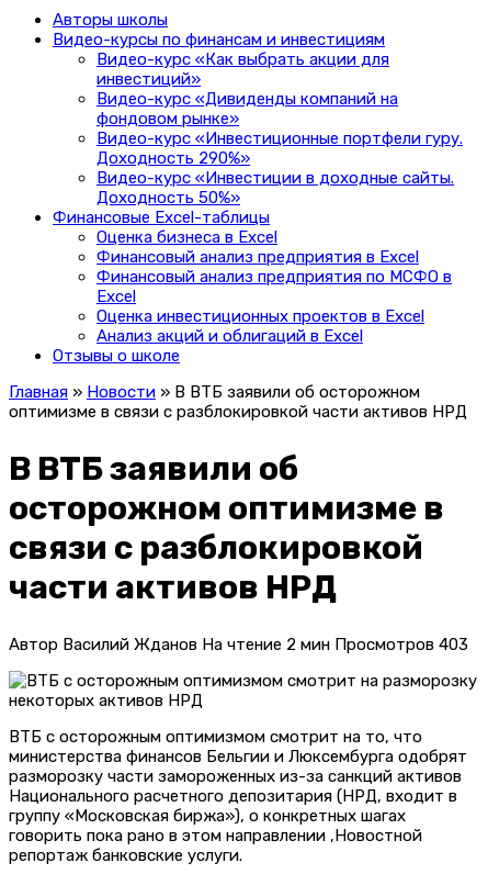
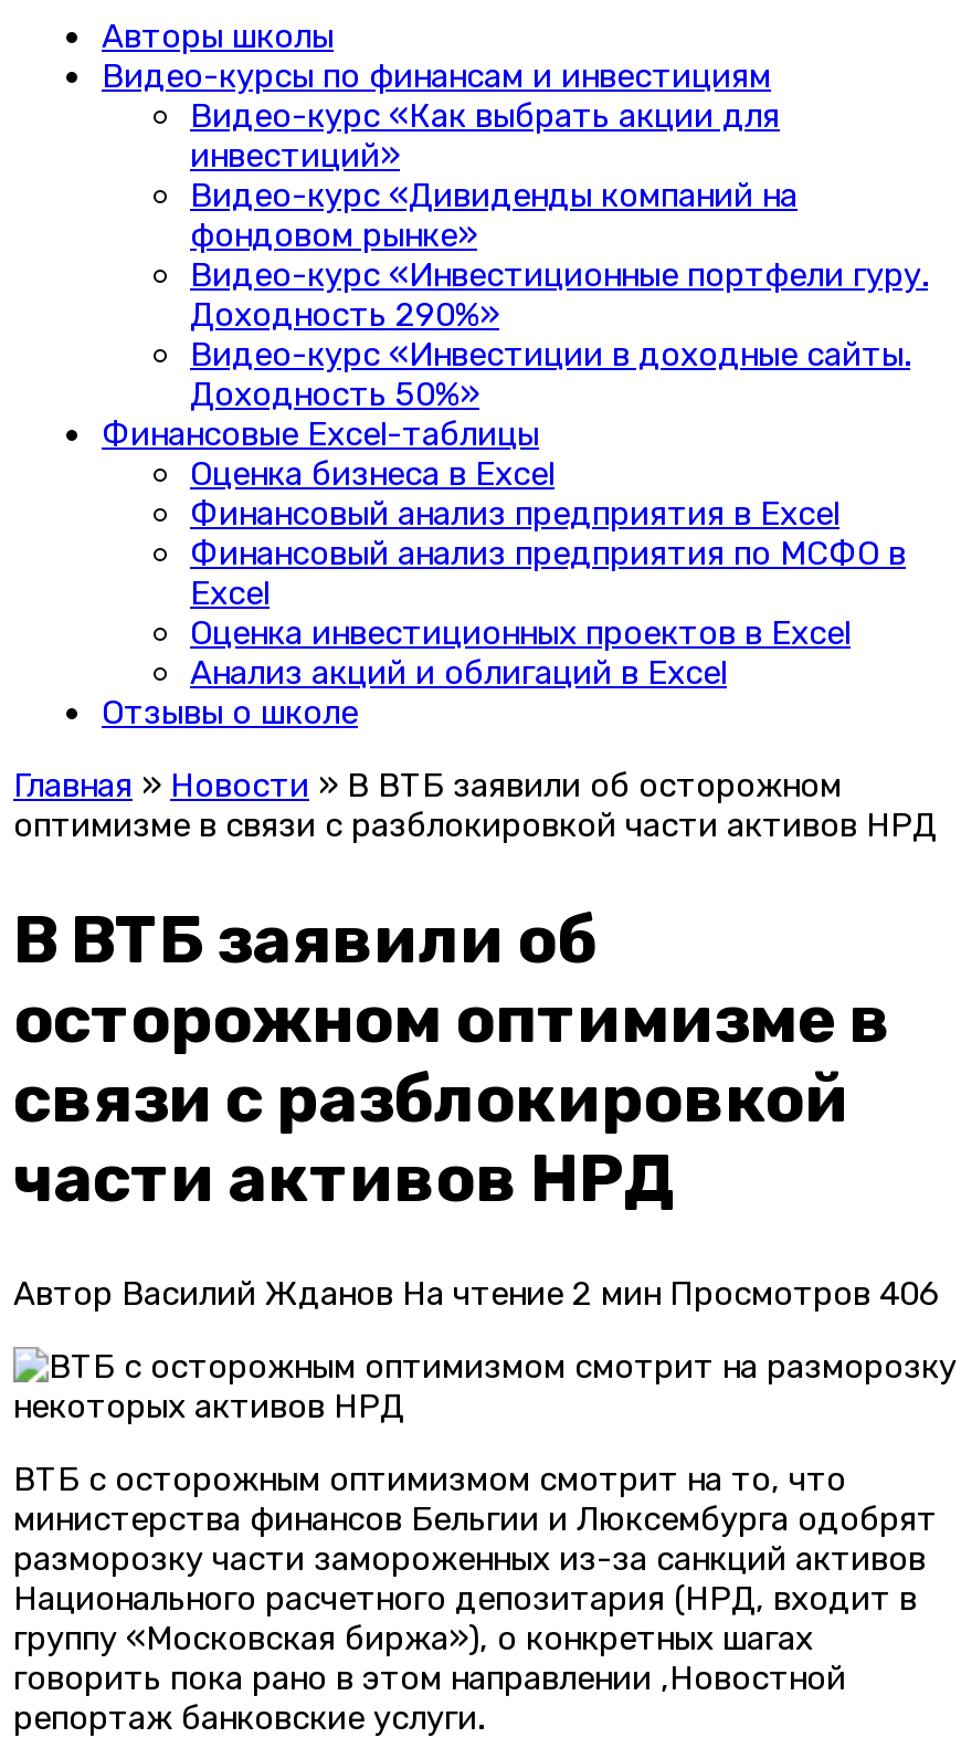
- Автор Василий Жданов На чтение 2 мин Просмотров 403
+ Автор Василий Жданов На чтение 2 мин Просмотров 406
